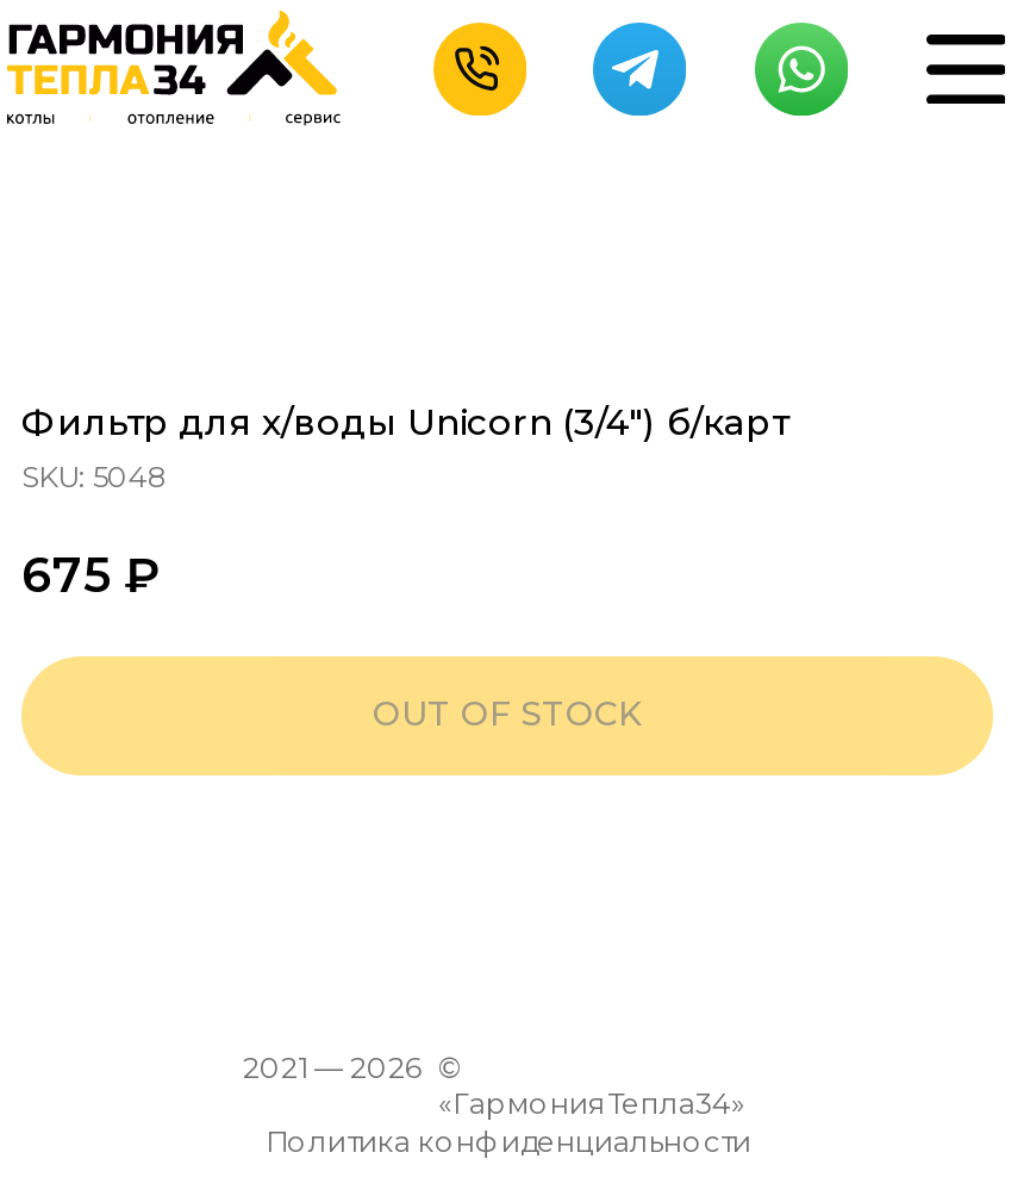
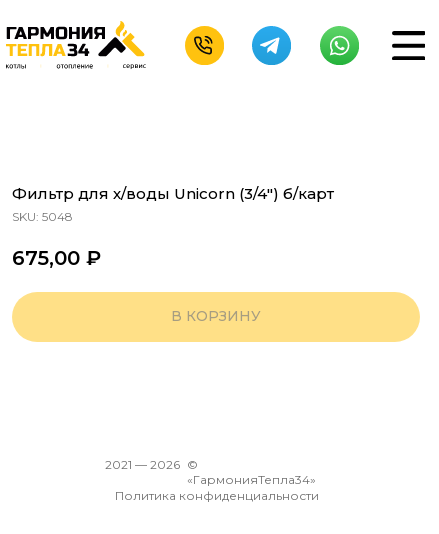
- 675 ₽
+ 675,00 ₽

- OUT OF STOCK
+ В КОРЗИНУ
